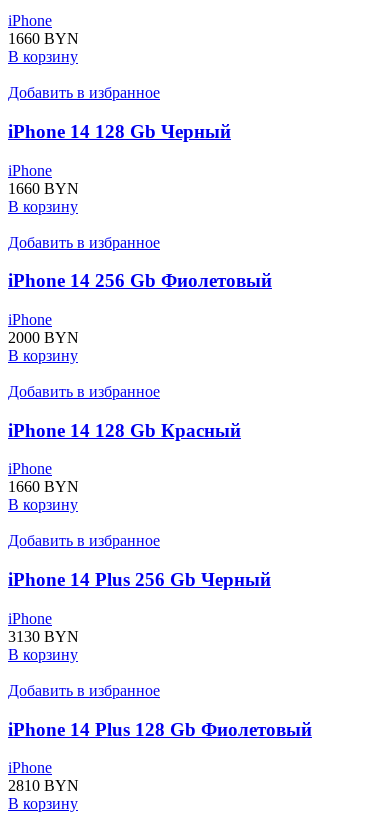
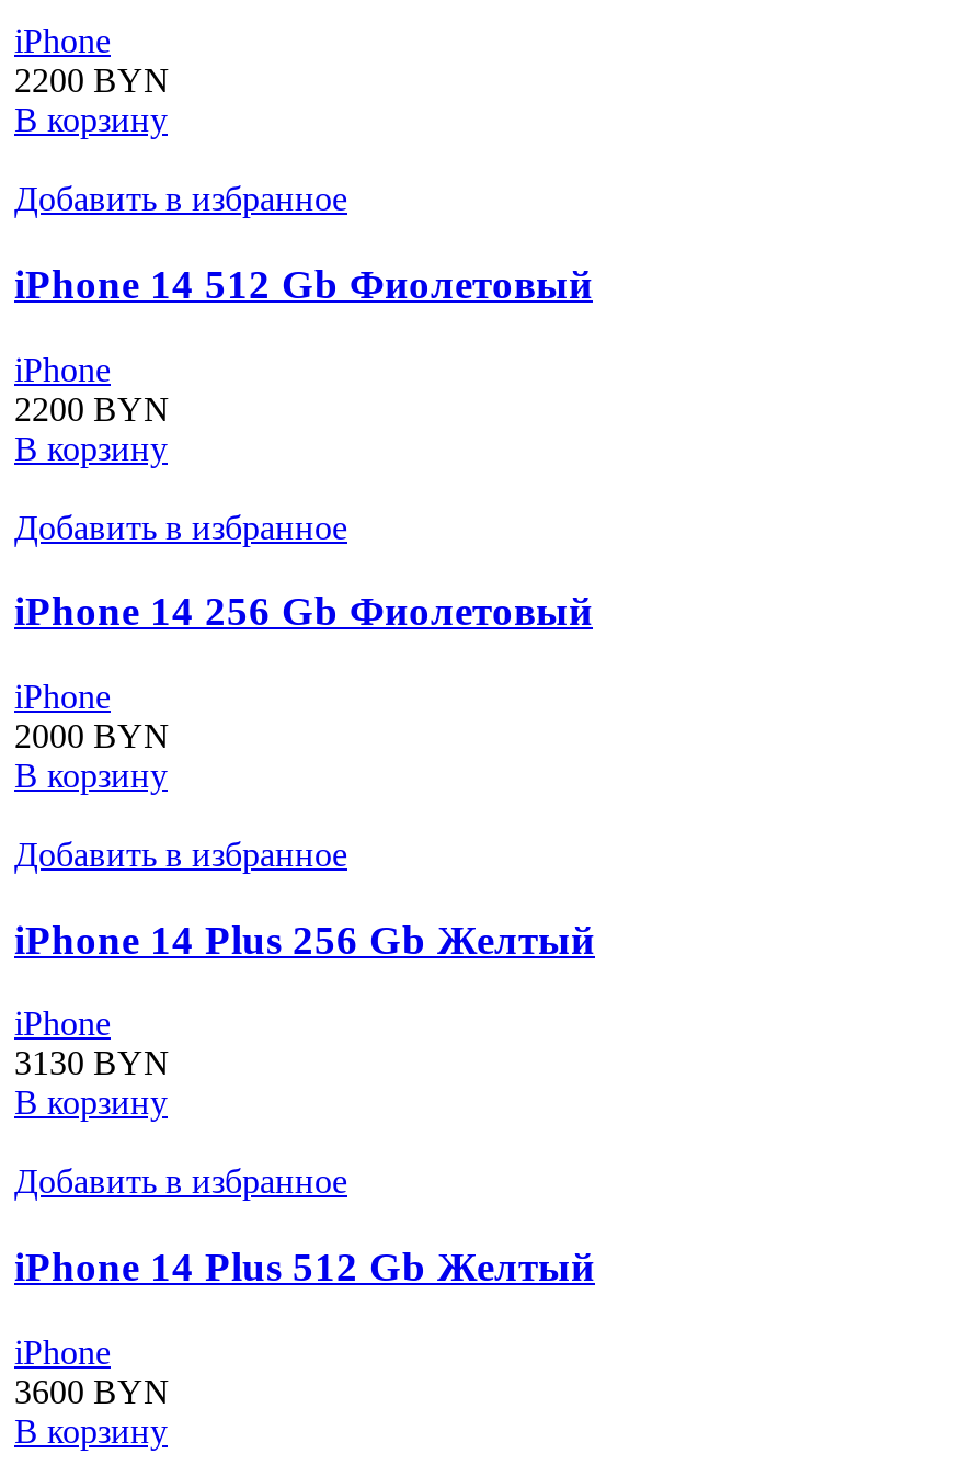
- 1660 BYN
+ 2200 BYN

- iPhone 14 128 Gb Черный
+ iPhone 14 512 Gb Фиолетовый

- 1660 BYN
+ 2200 BYN

- iPhone 14 128 Gb Красный
- iPhone
- 1660 BYN
- В корзину
- Добавить в избранное
- iPhone 14 Plus 256 Gb Черный
+ iPhone 14 Plus 256 Gb Желтый

- iPhone 14 Plus 128 Gb Фиолетовый
+ iPhone 14 Plus 512 Gb Желтый

- 2810 BYN
+ 3600 BYN
